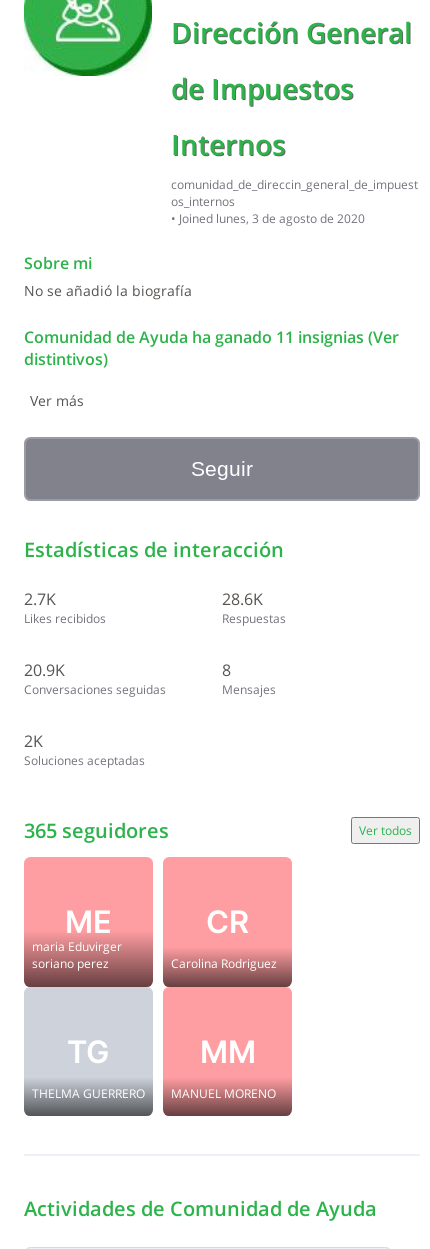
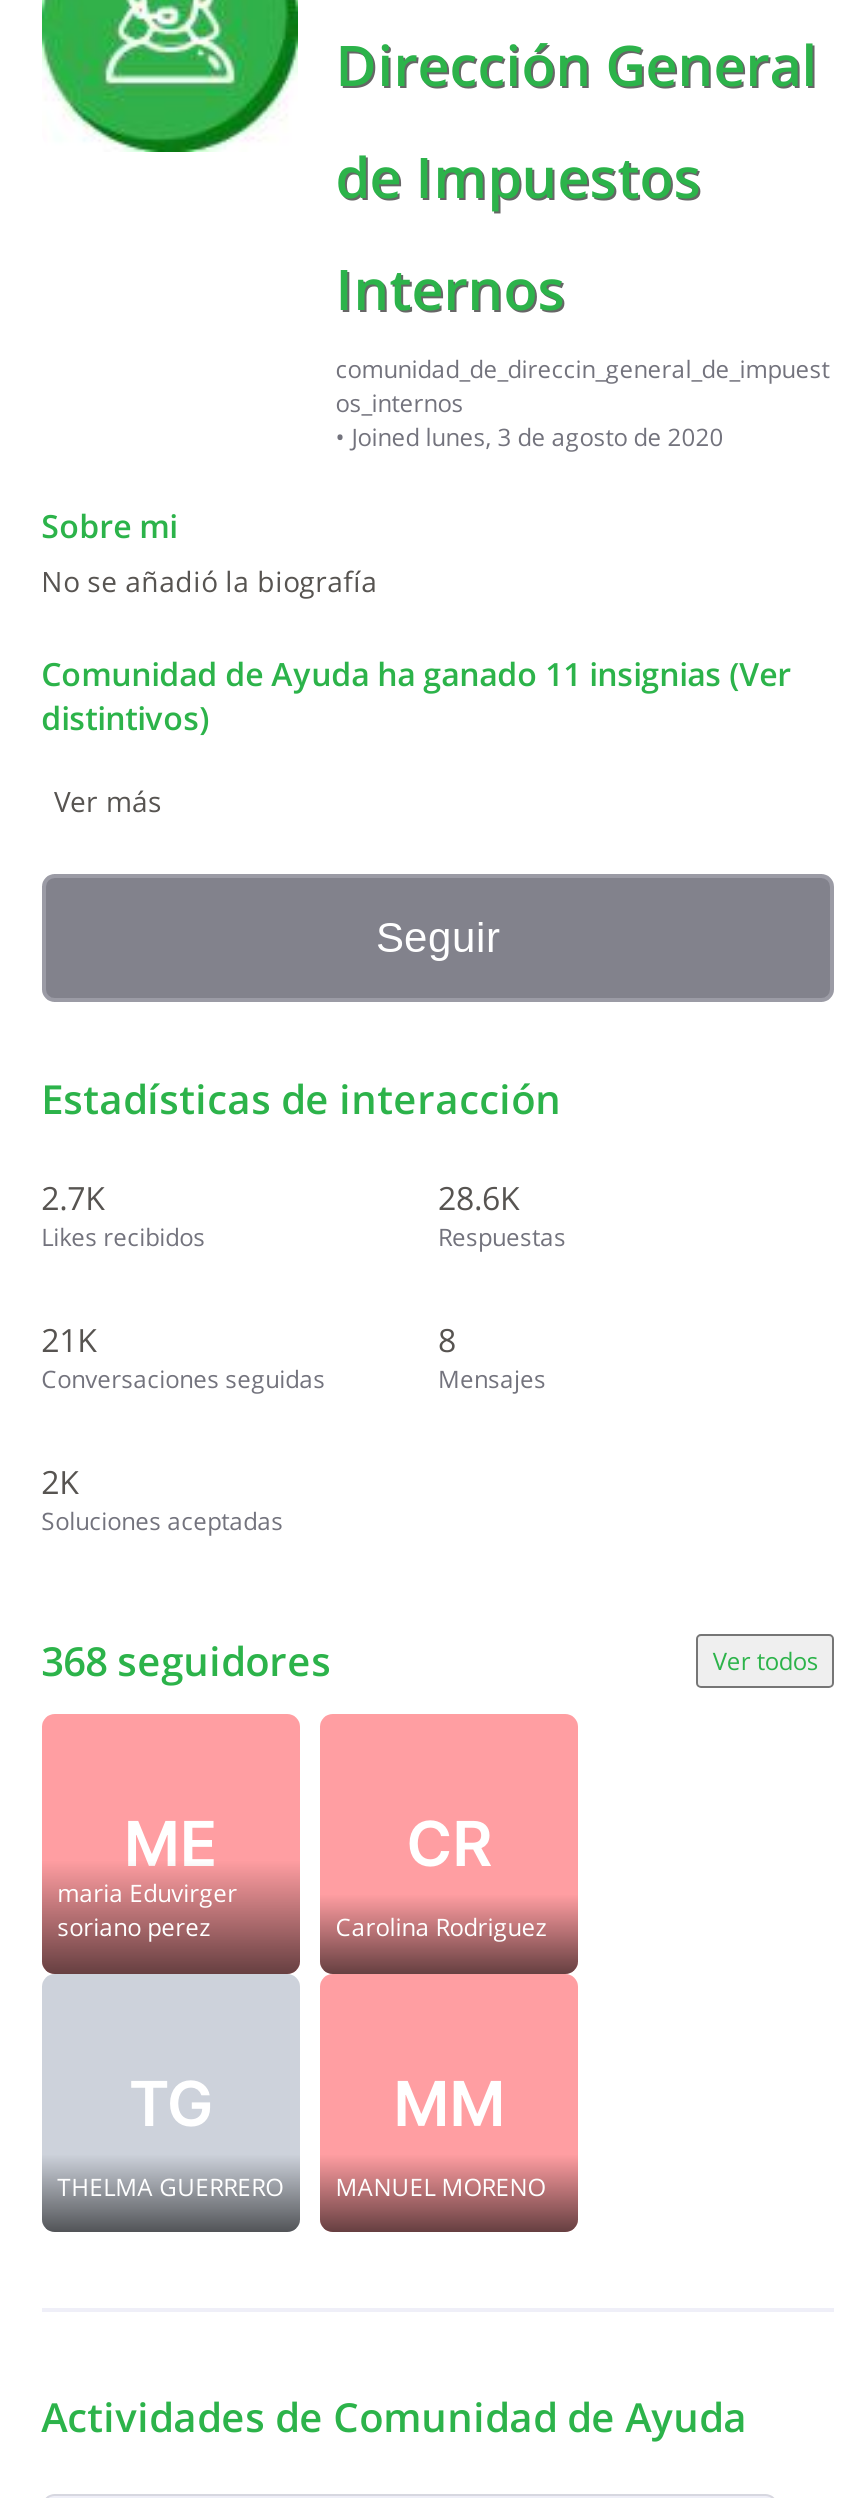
- 20.9K
+ 21K

- 365 seguidores
+ 368 seguidores
